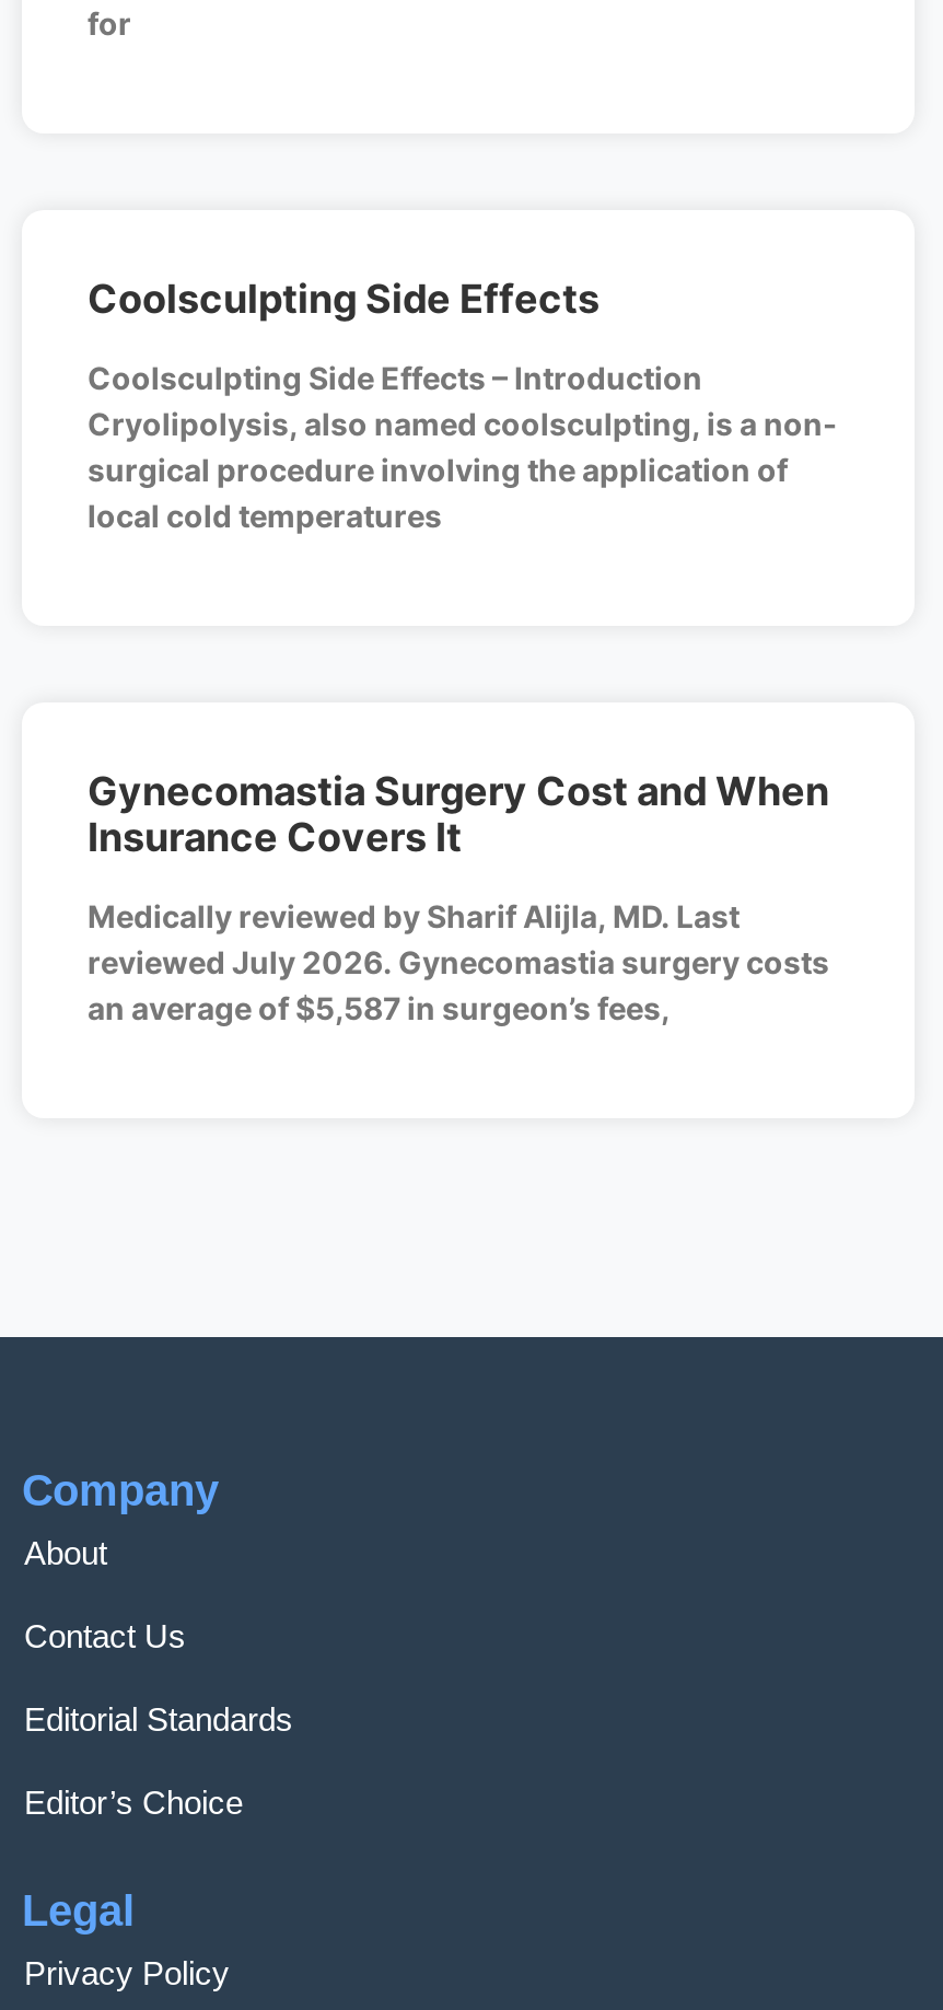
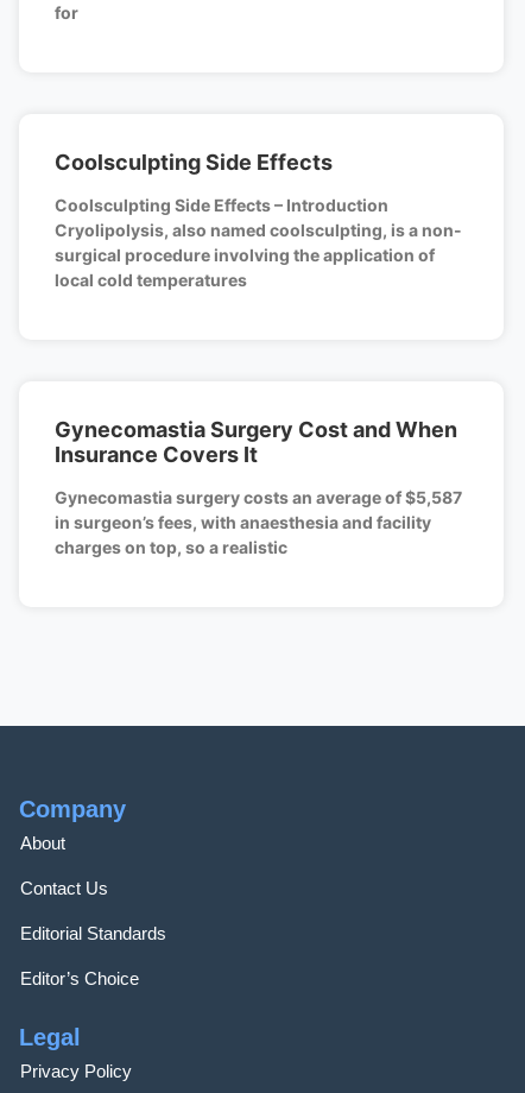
- Medically reviewed by Sharif Alijla, MD. Last
- reviewed July 2026. Gynecomastia surgery costs
- an average of $5,587 in surgeon’s fees,
+ Gynecomastia surgery costs an average of $5,587
+ in surgeon’s fees, with anaesthesia and facility
+ charges on top, so a realistic
